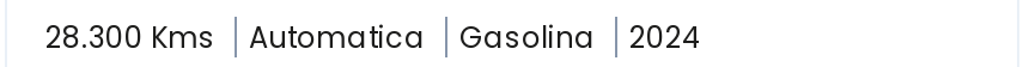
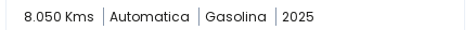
- 28.300 Kms
+ 8.050 Kms

- 2024
+ 2025
